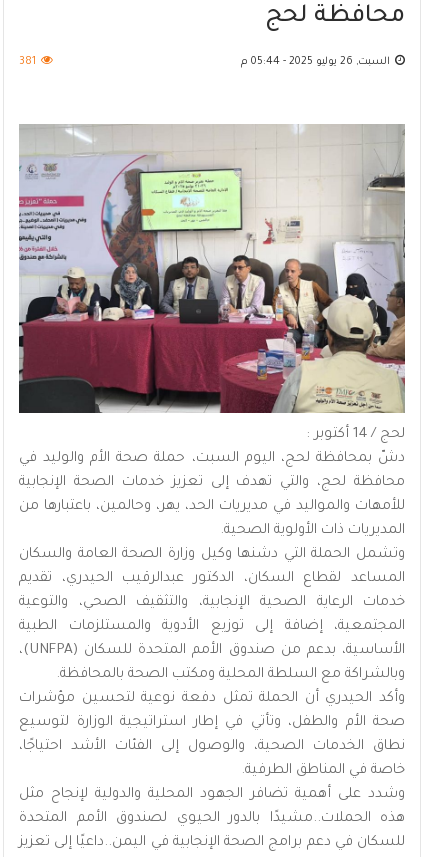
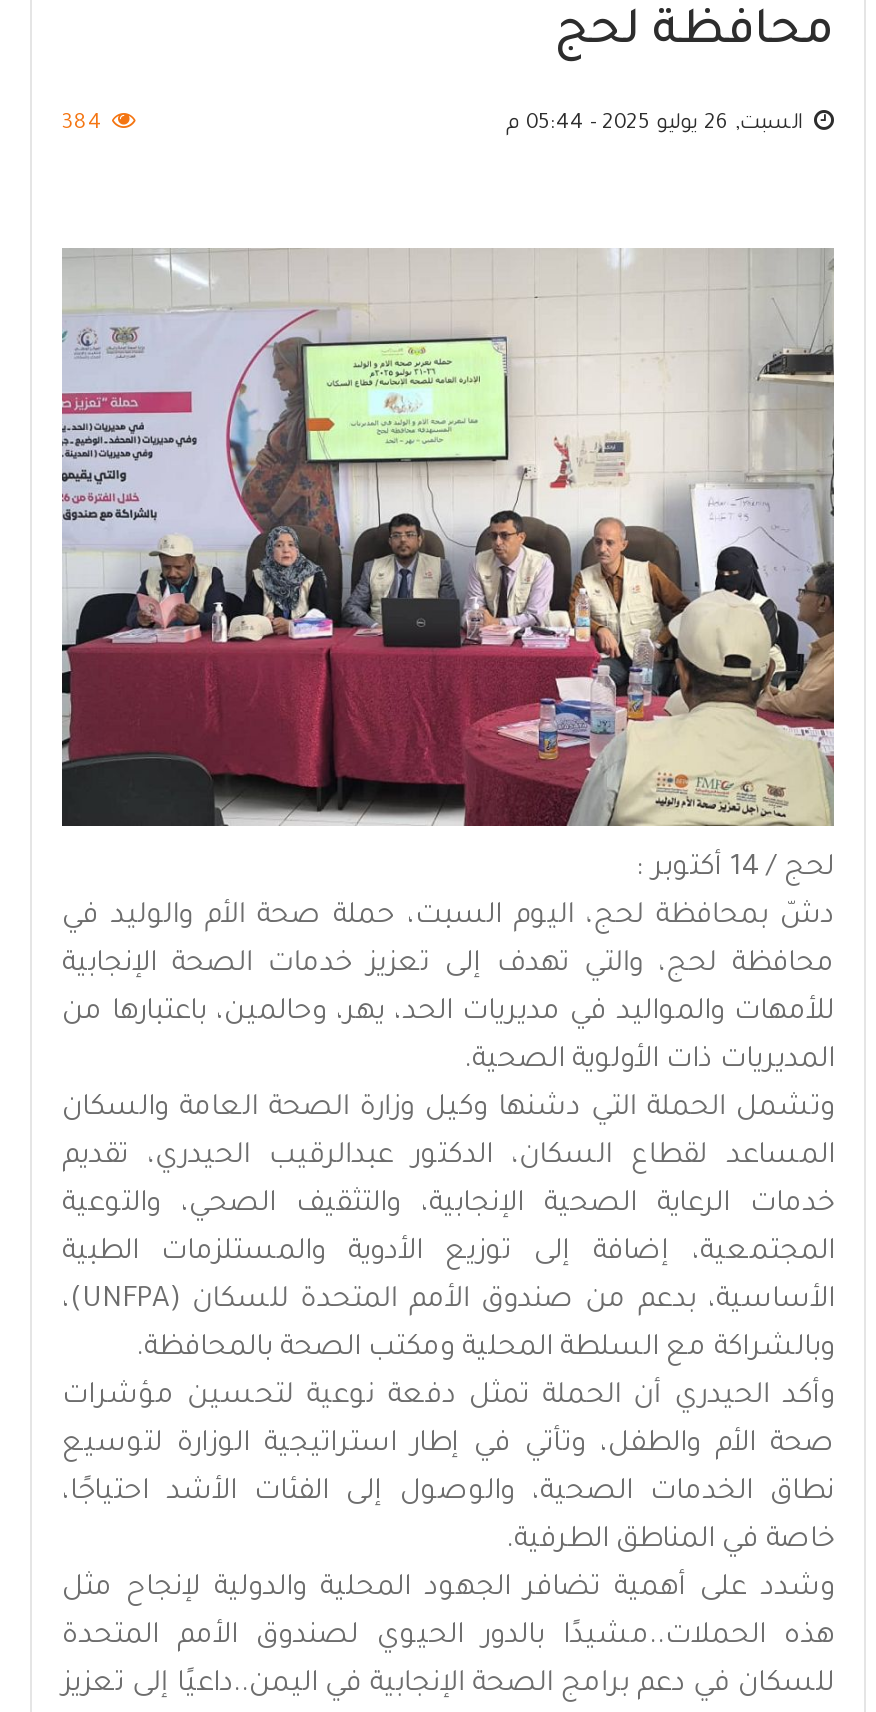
- 381
+ 384
